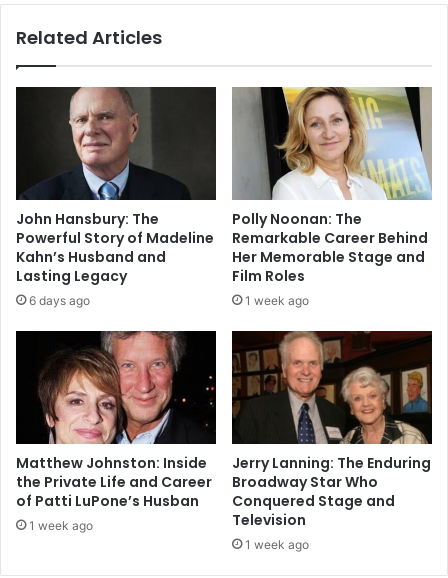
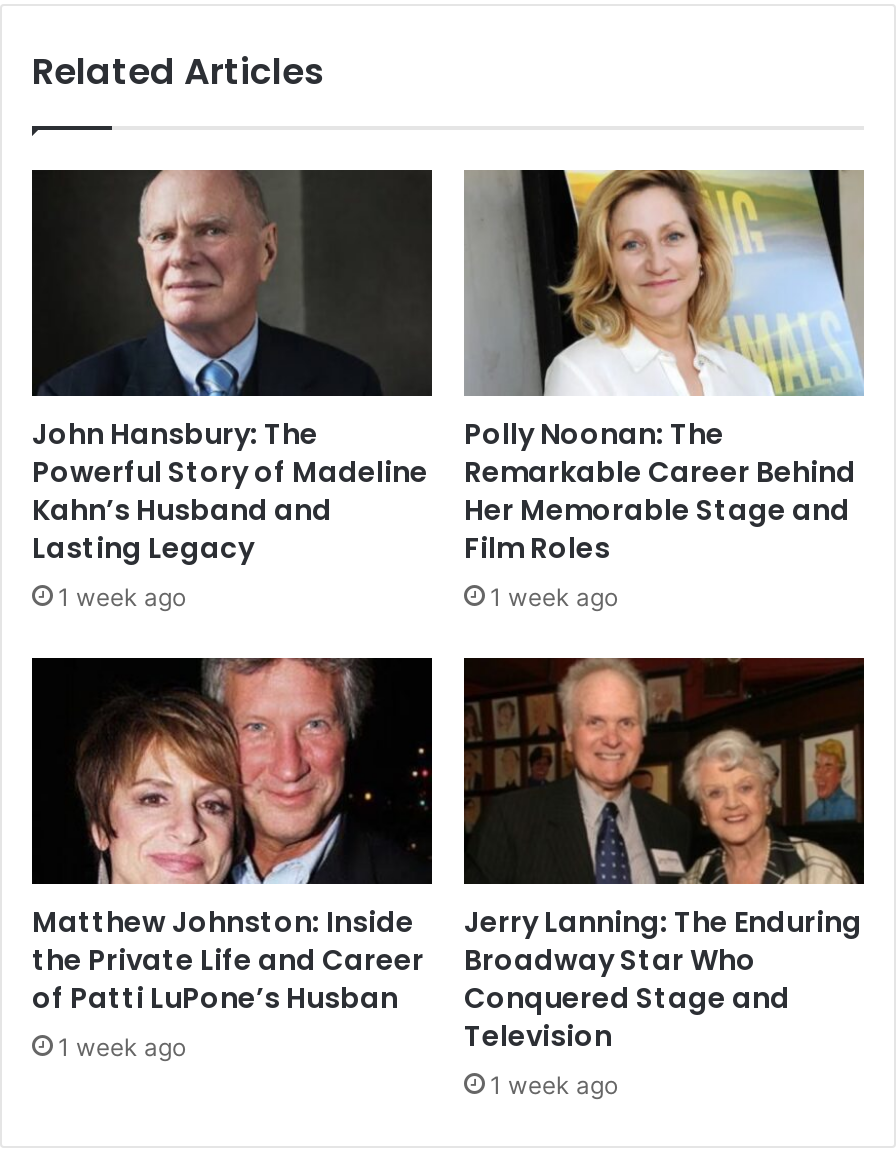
- 6 days ago
+ 1 week ago
